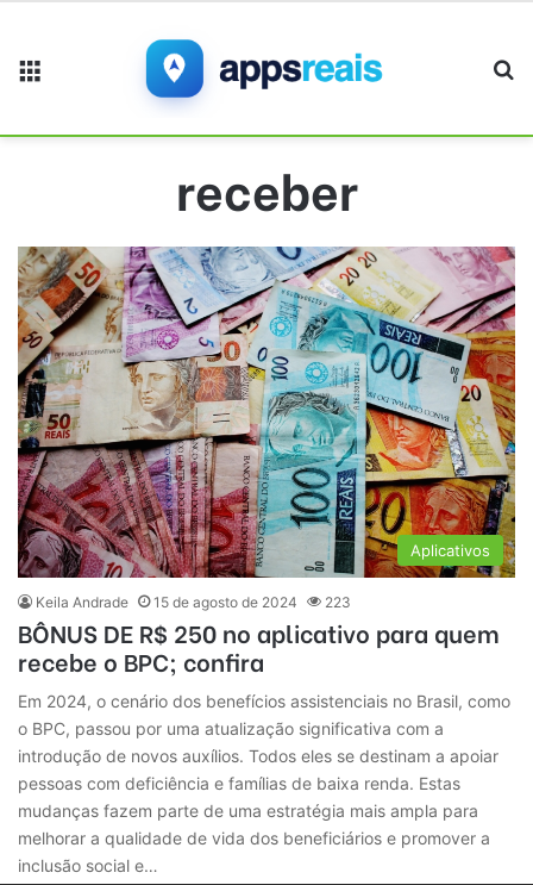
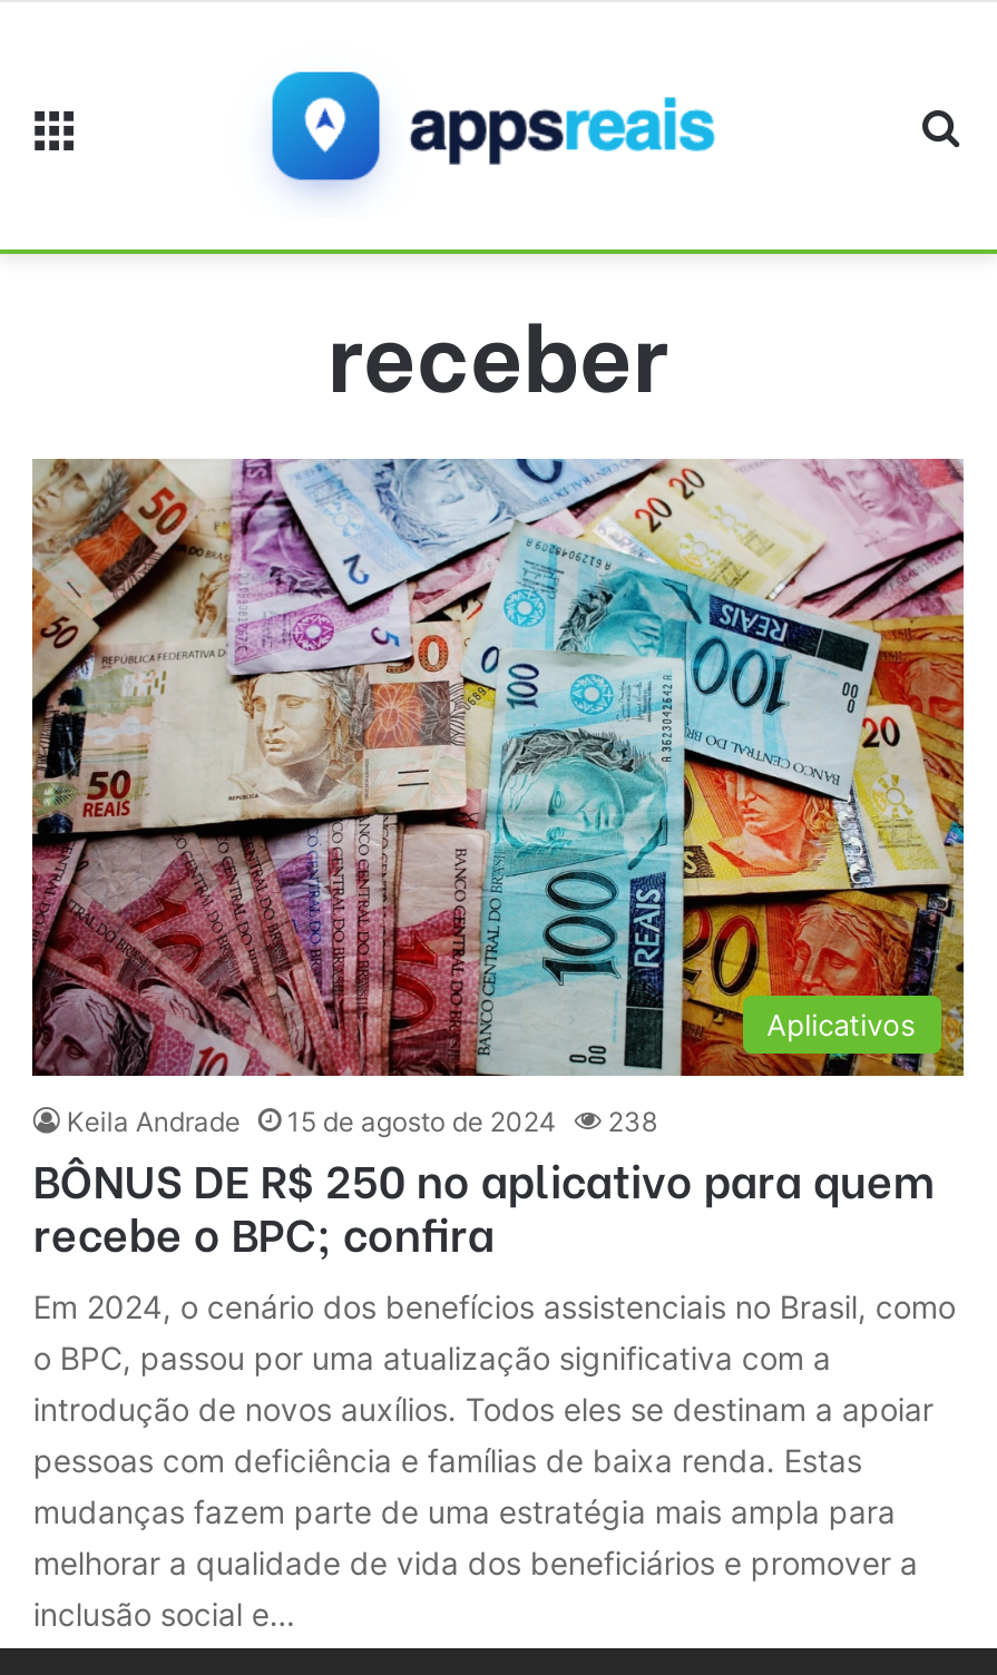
- Keila Andrade 15 de agosto de 2024 223
+ Keila Andrade 15 de agosto de 2024 238
